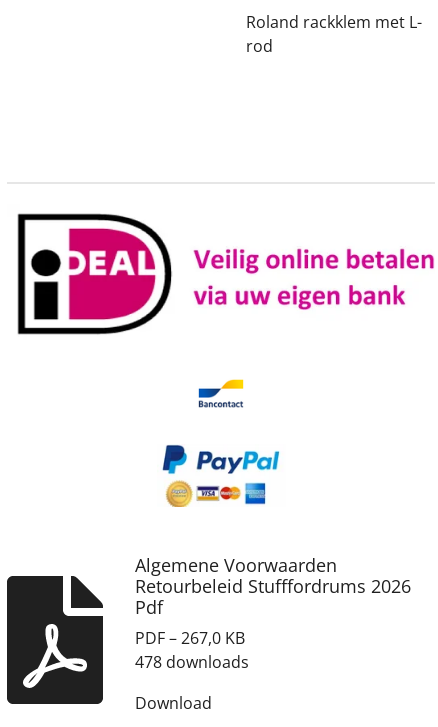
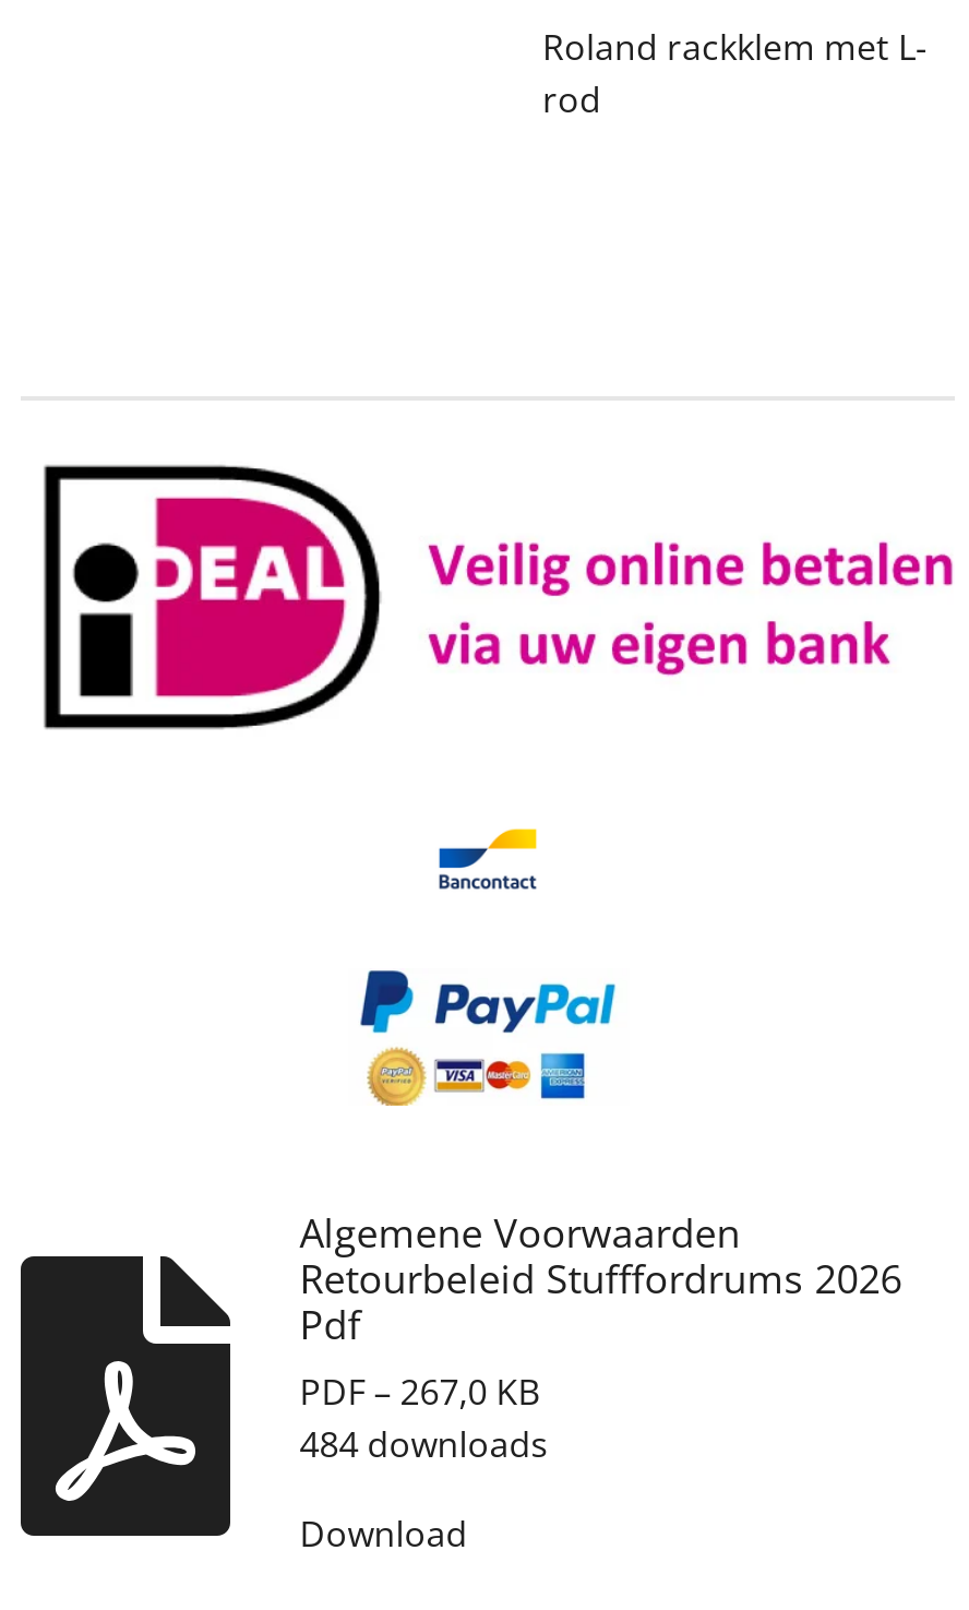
- 478 downloads
+ 484 downloads
